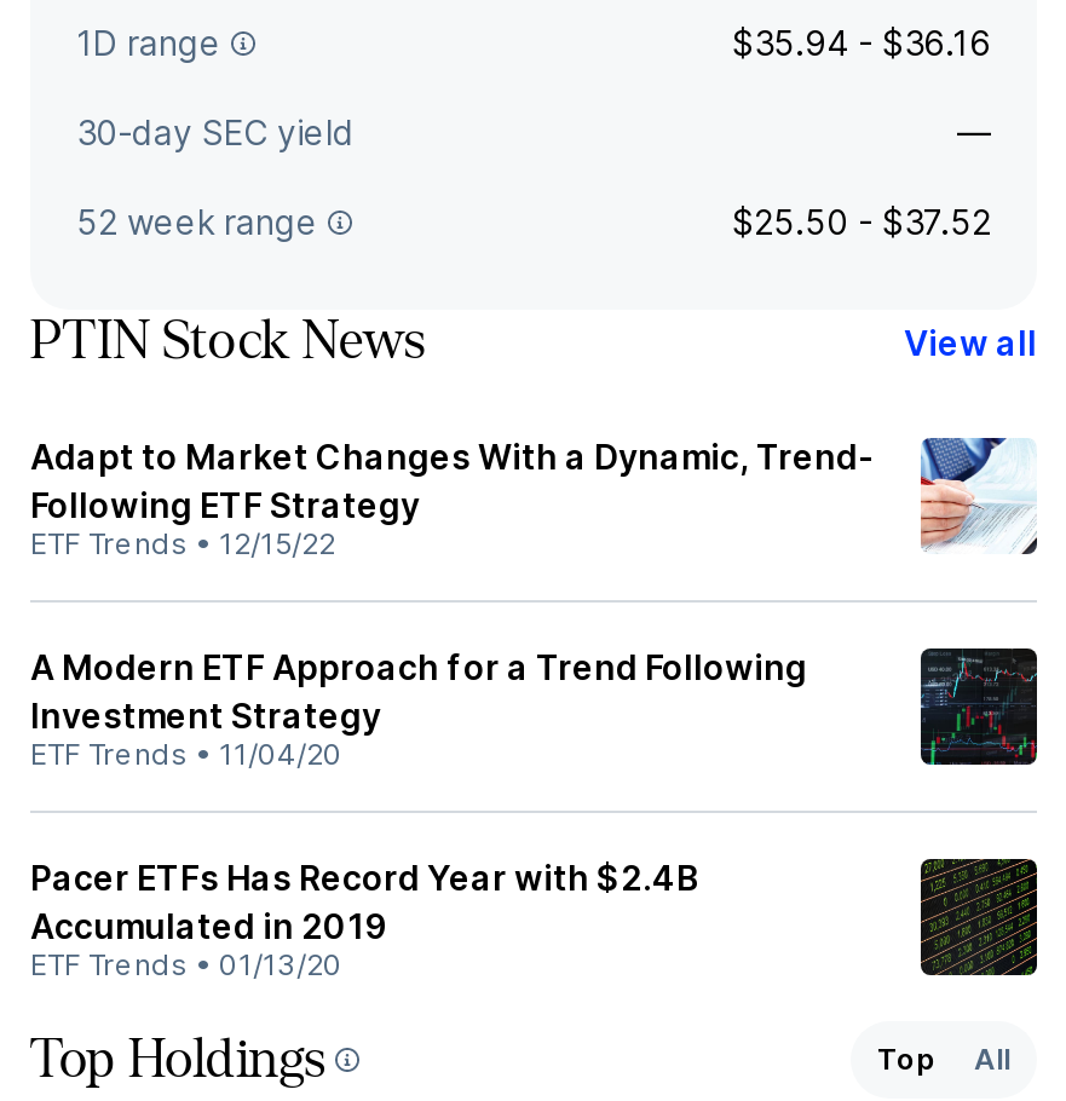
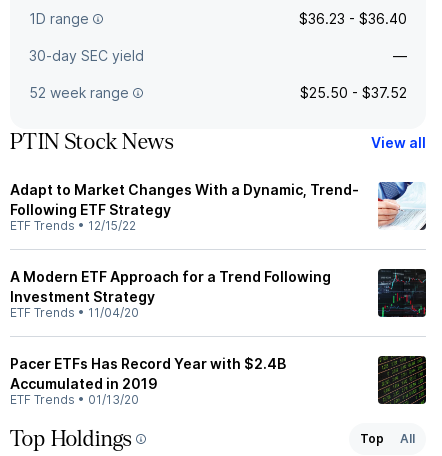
- $35.94 - $36.16
+ $36.23 - $36.40
